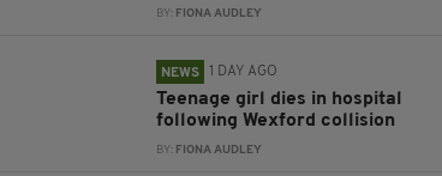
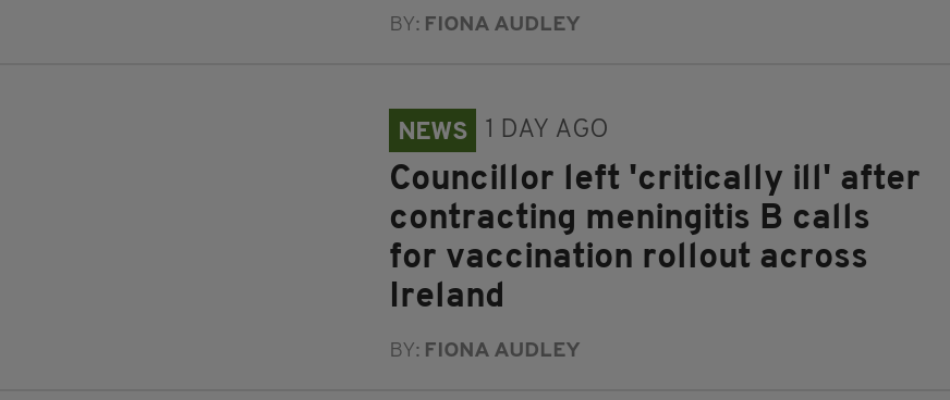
- Teenage girl dies in hospital
- following Wexford collision
+ Councillor left 'critically ill' after
+ contracting meningitis B calls
+ for vaccination rollout across
+ Ireland
